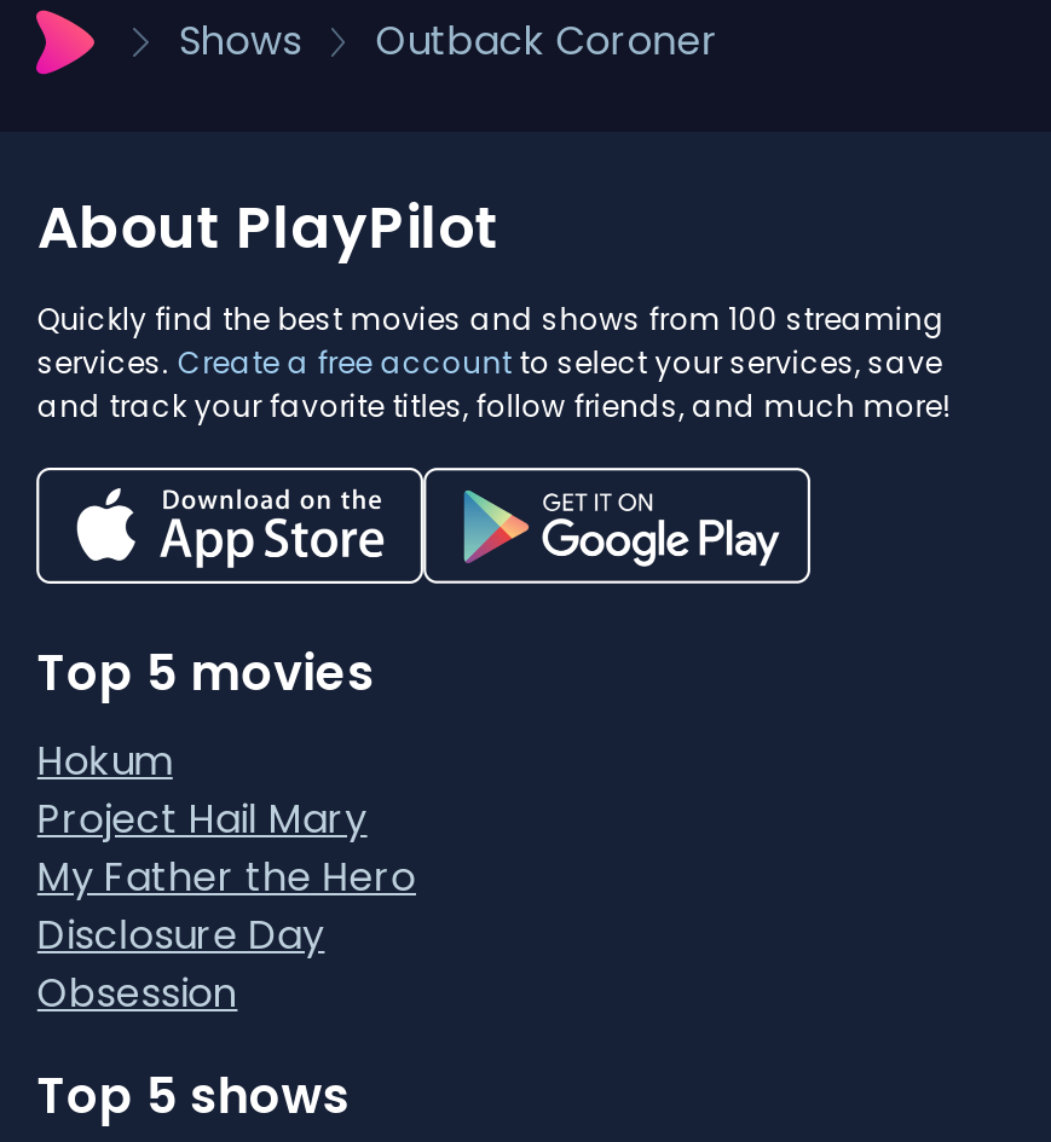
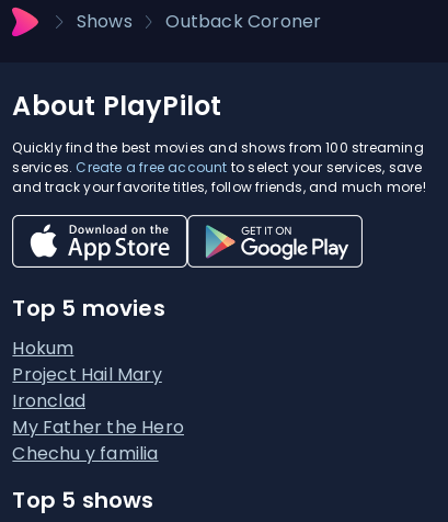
+ Ironclad

moved down: My Father the Hero

- Disclosure Day
- Obsession
+ Chechu y familia
